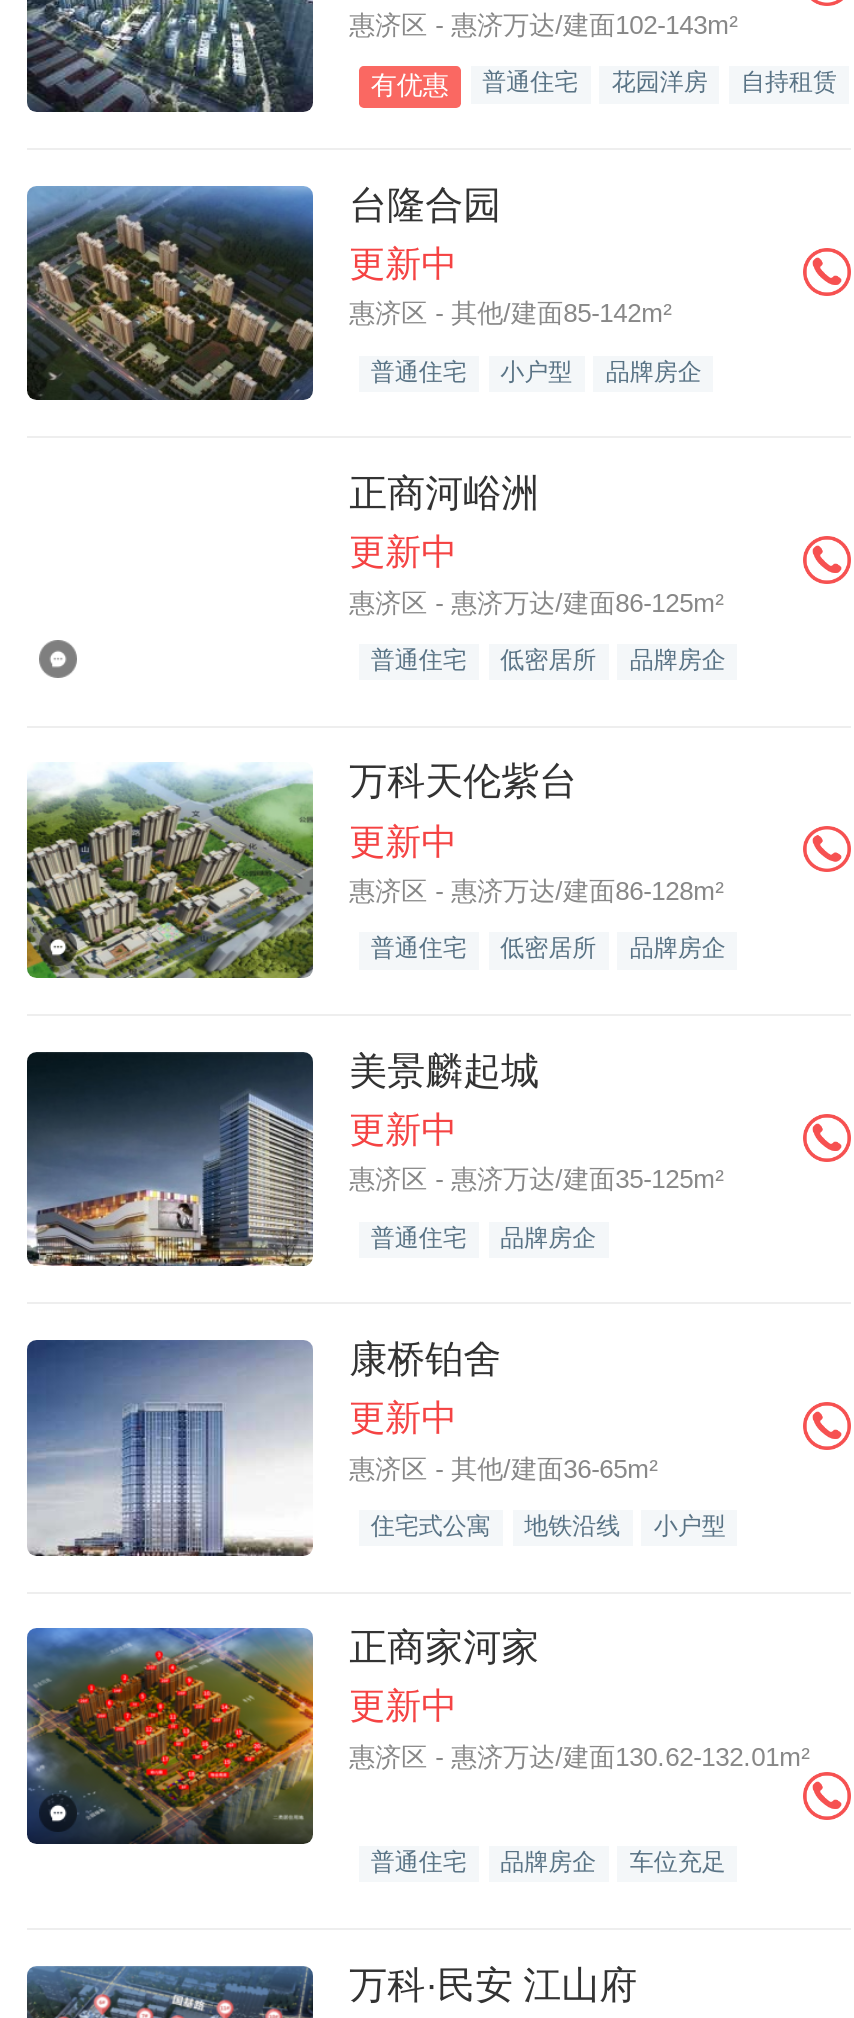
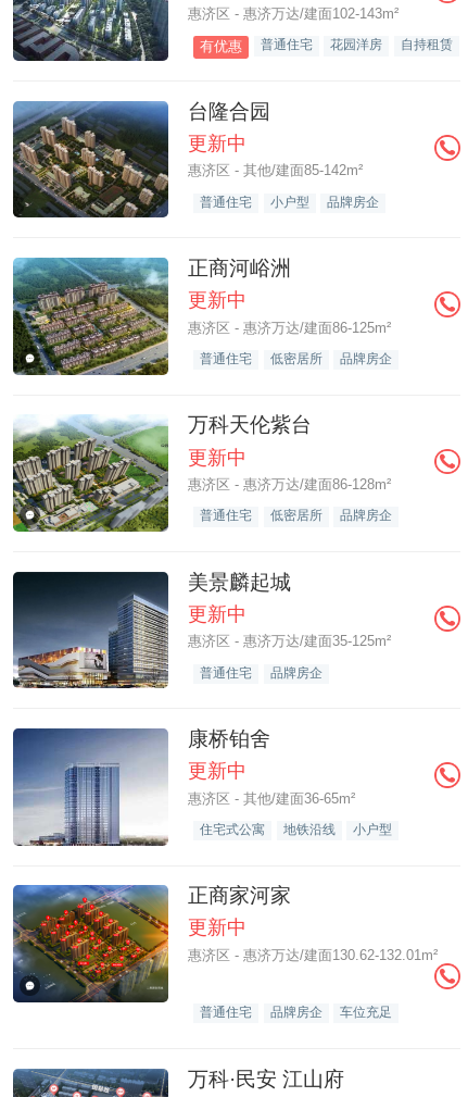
+ [image]
